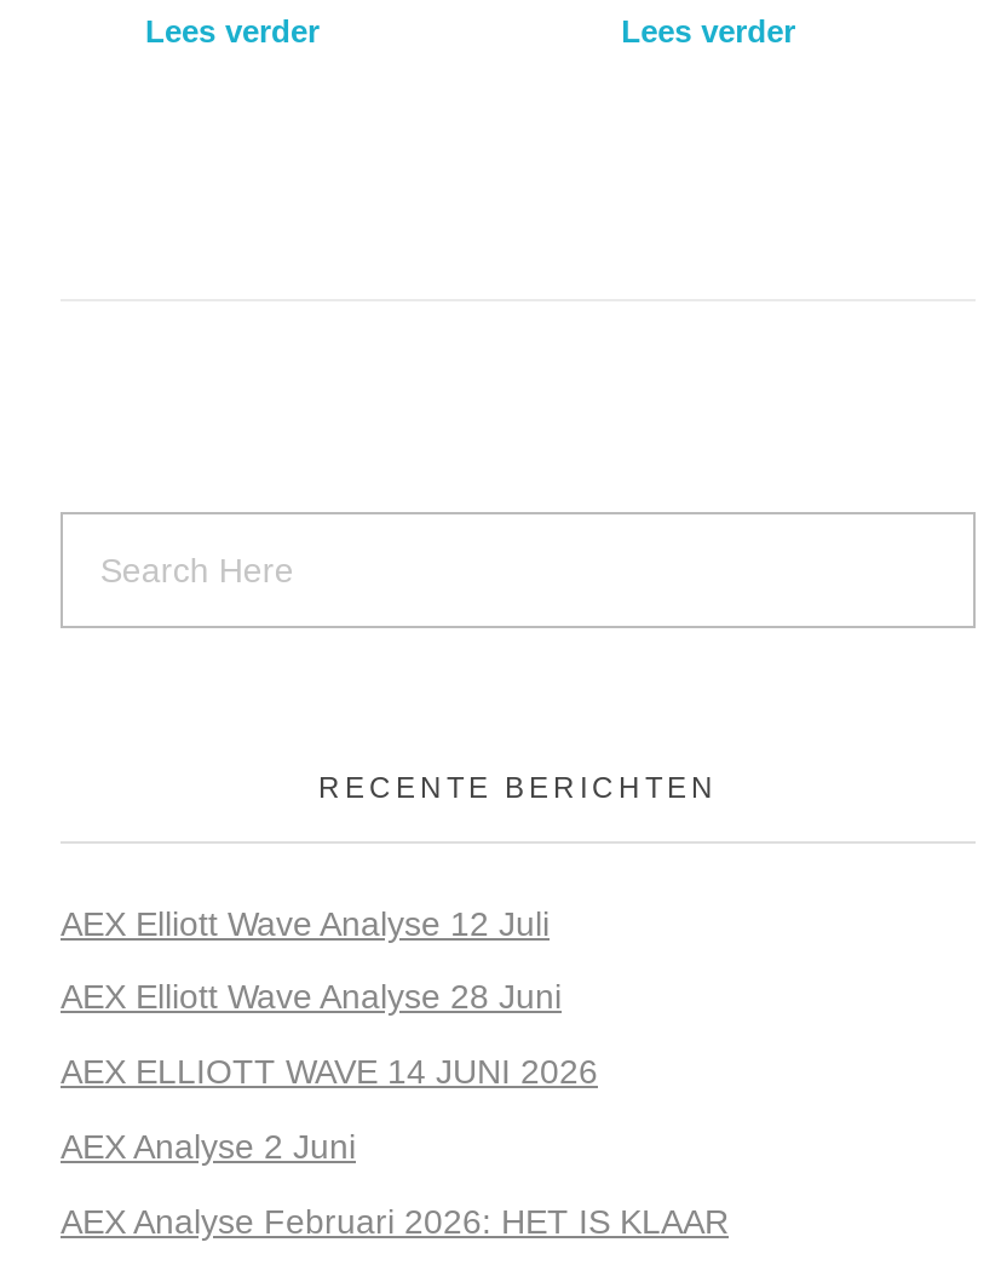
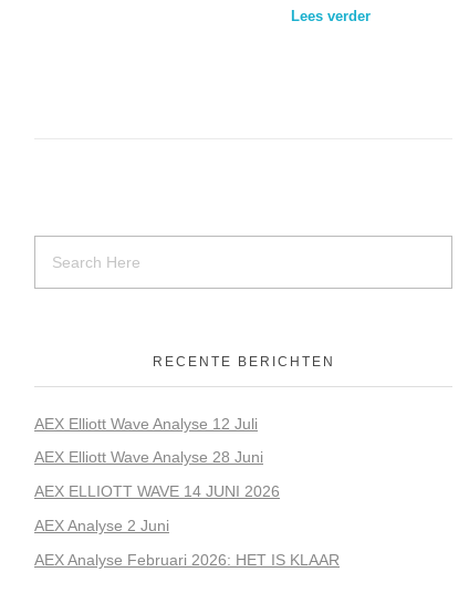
- Lees verder
